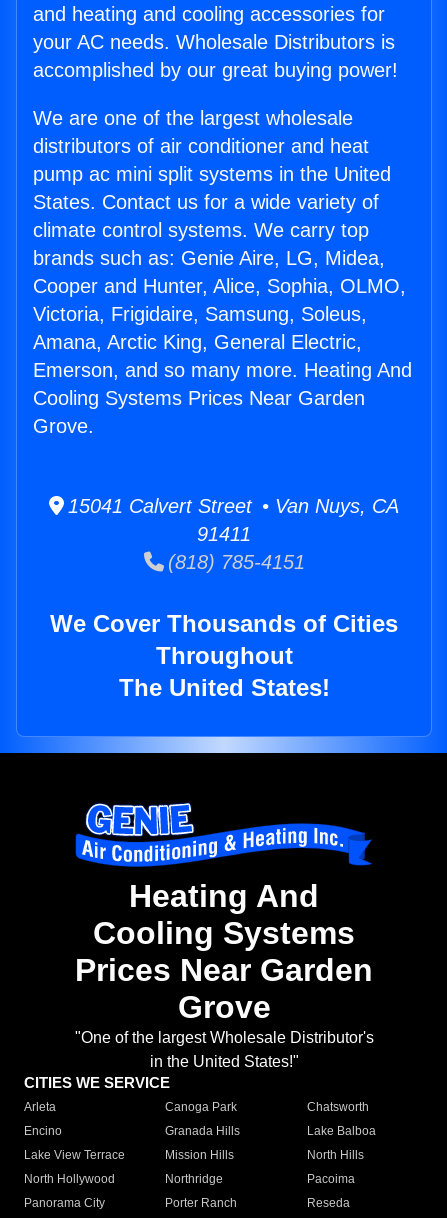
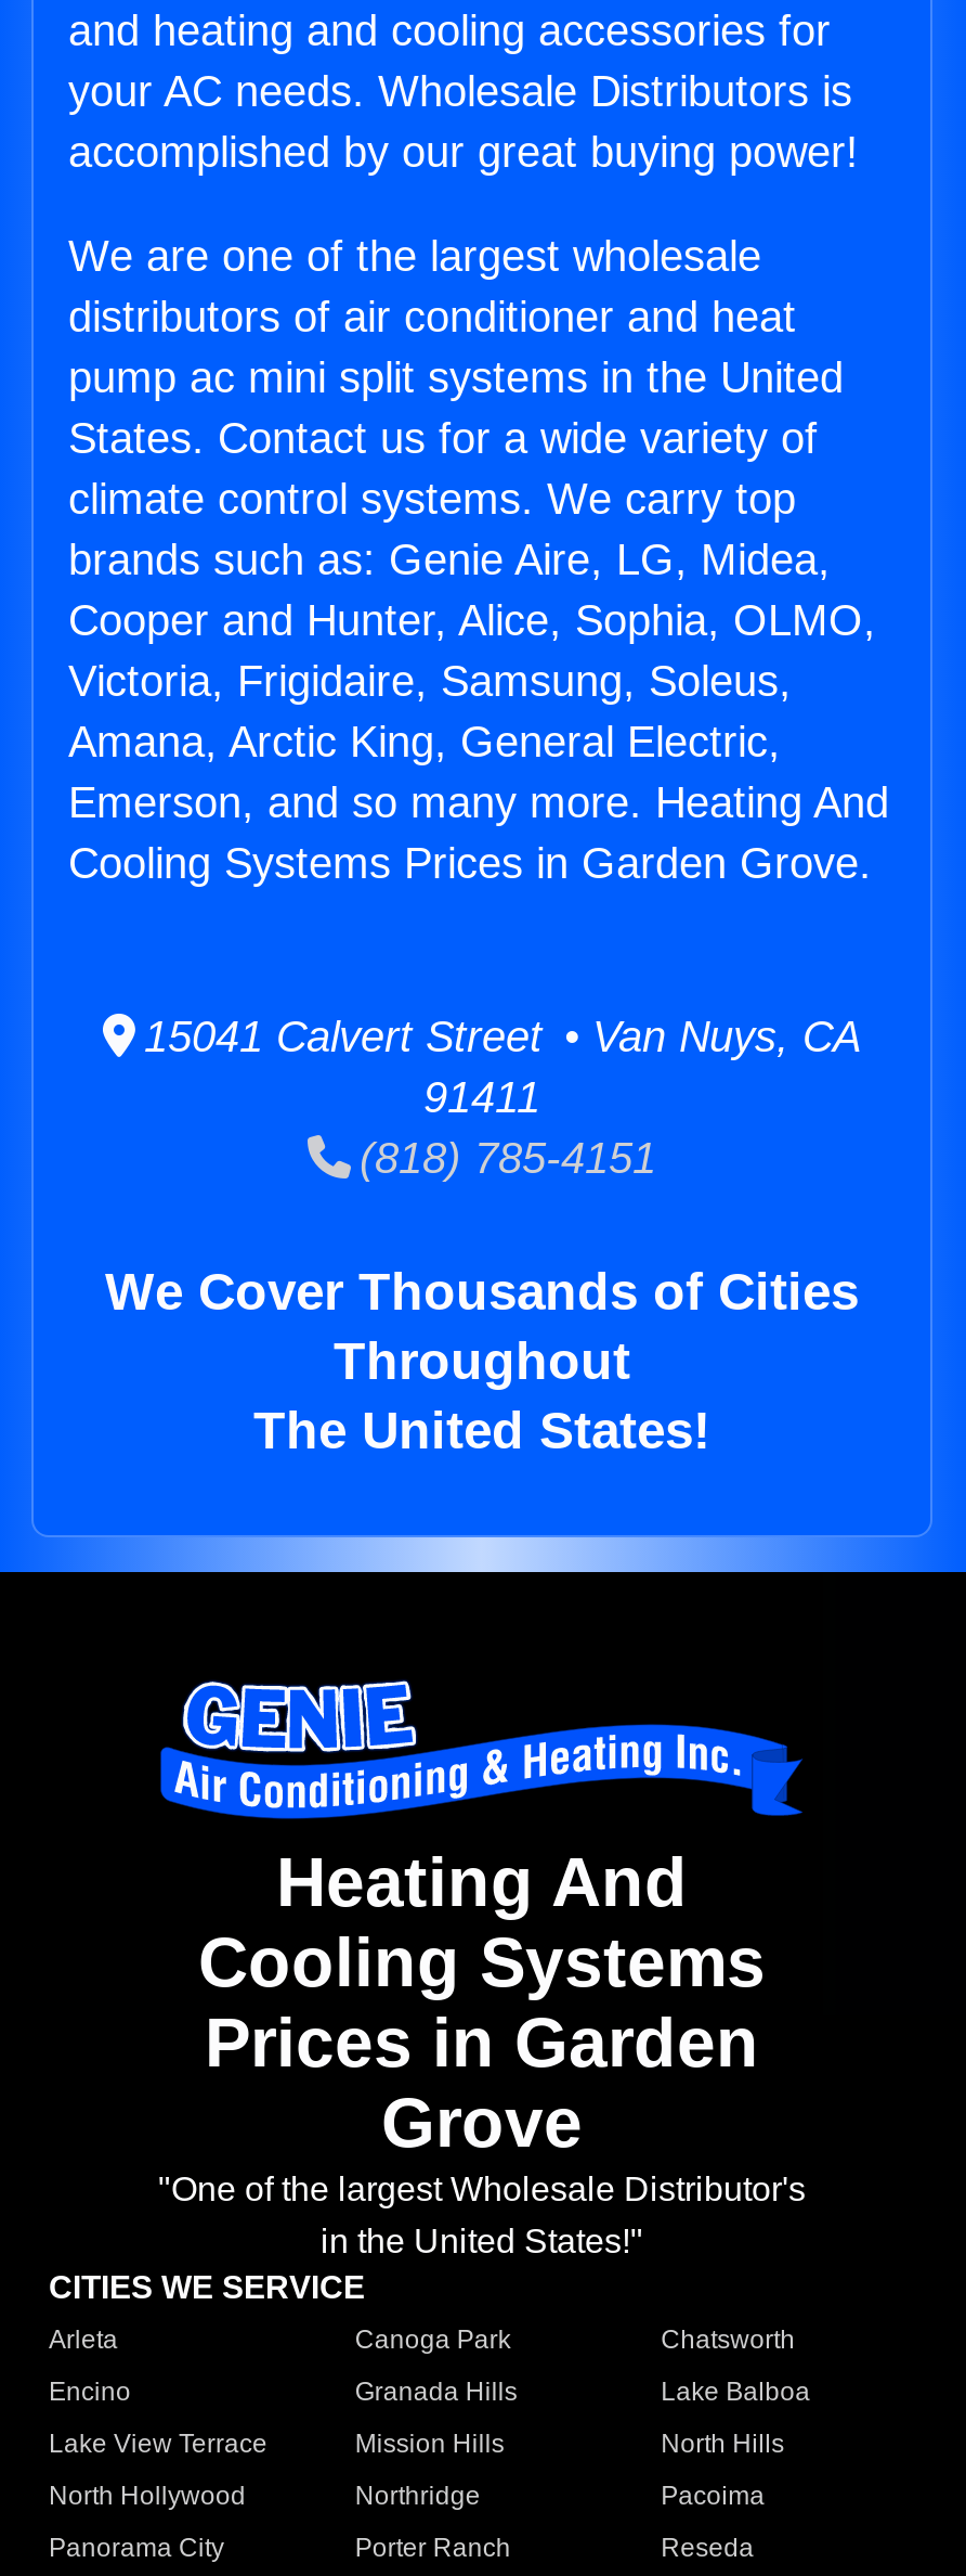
- Cooling Systems Prices Near Garden
- Grove.
+ Cooling Systems Prices in Garden Grove.

- Prices Near Garden
+ Prices in Garden
